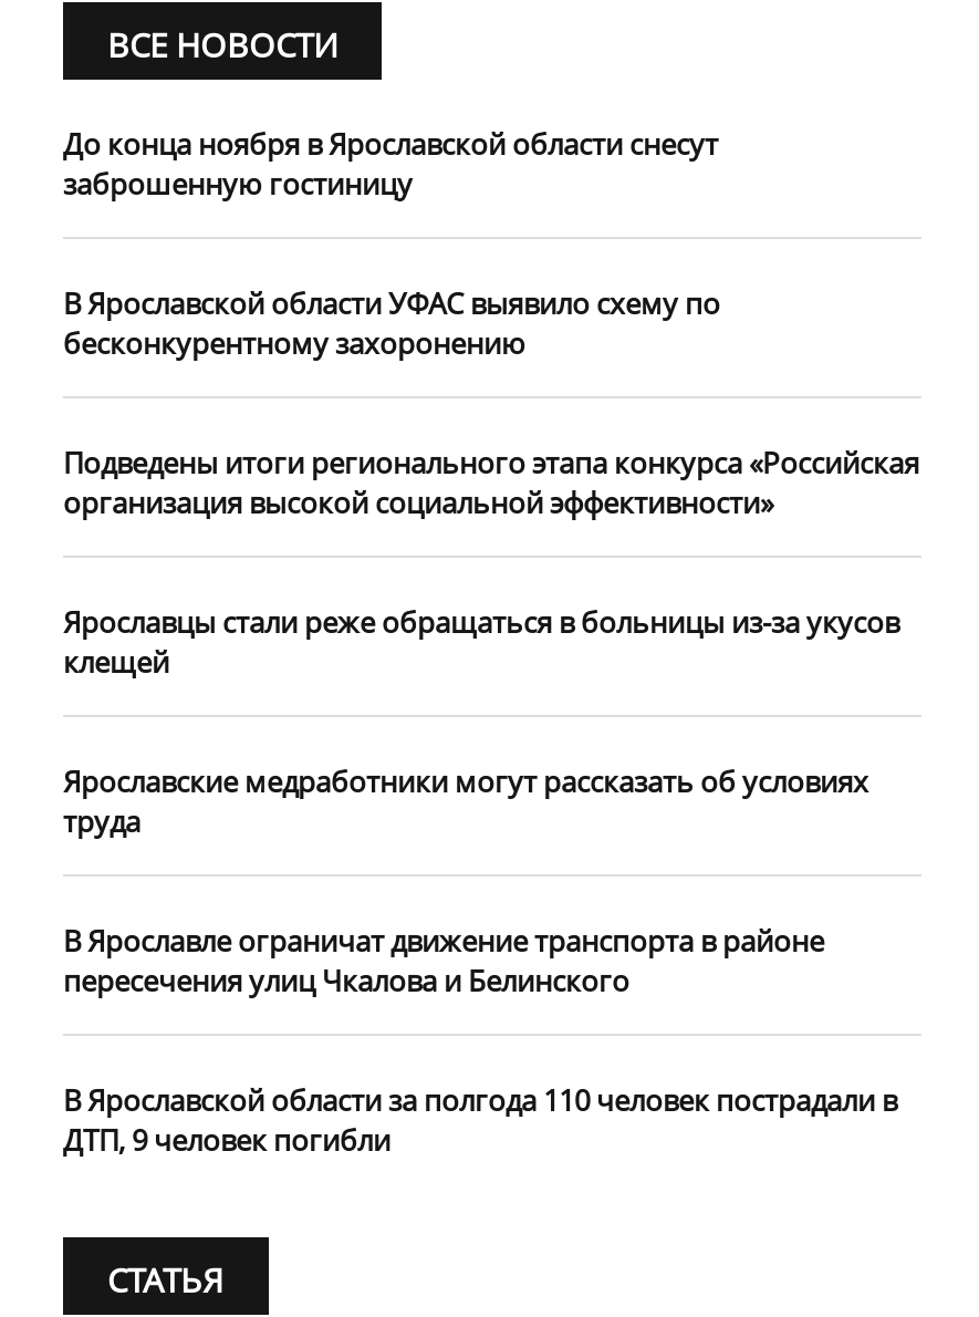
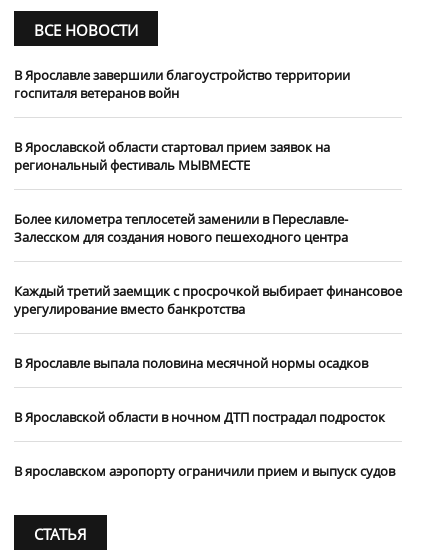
- До конца ноября в Ярославской области снесут
- заброшенную гостиницу
+ В Ярославле завершили благоустройство территории
+ госпиталя ветеранов войн

- В Ярославской области УФАС выявило схему по
- бесконкурентному захоронению
+ В Ярославской области стартовал прием заявок на
+ региональный фестиваль МЫВМЕСТЕ

- Подведены итоги регионального этапа конкурса «Российская
- организация высокой социальной эффективности»
+ Более километра теплосетей заменили в Переславле-
+ Залесском для создания нового пешеходного центра

- Ярославцы стали реже обращаться в больницы из-за укусов
- клещей
+ Каждый третий заемщик с просрочкой выбирает финансовое
+ урегулирование вместо банкротства

- Ярославские медработники могут рассказать об условиях
- труда
+ В Ярославле выпала половина месячной нормы осадков

- В Ярославле ограничат движение транспорта в районе
- пересечения улиц Чкалова и Белинского
+ В Ярославской области в ночном ДТП пострадал подросток

- В Ярославской области за полгода 110 человек пострадали в
- ДТП, 9 человек погибли
+ В ярославском аэропорту ограничили прием и выпуск судов
